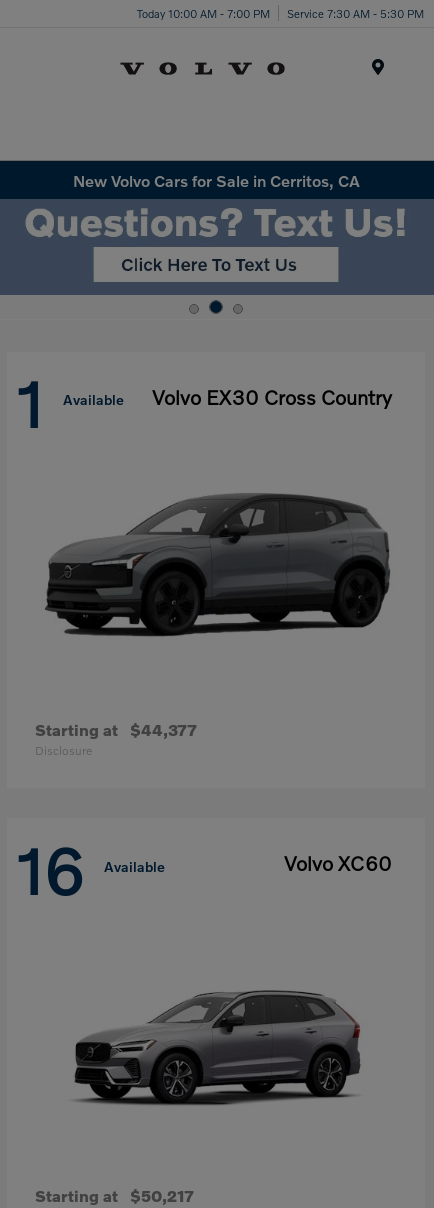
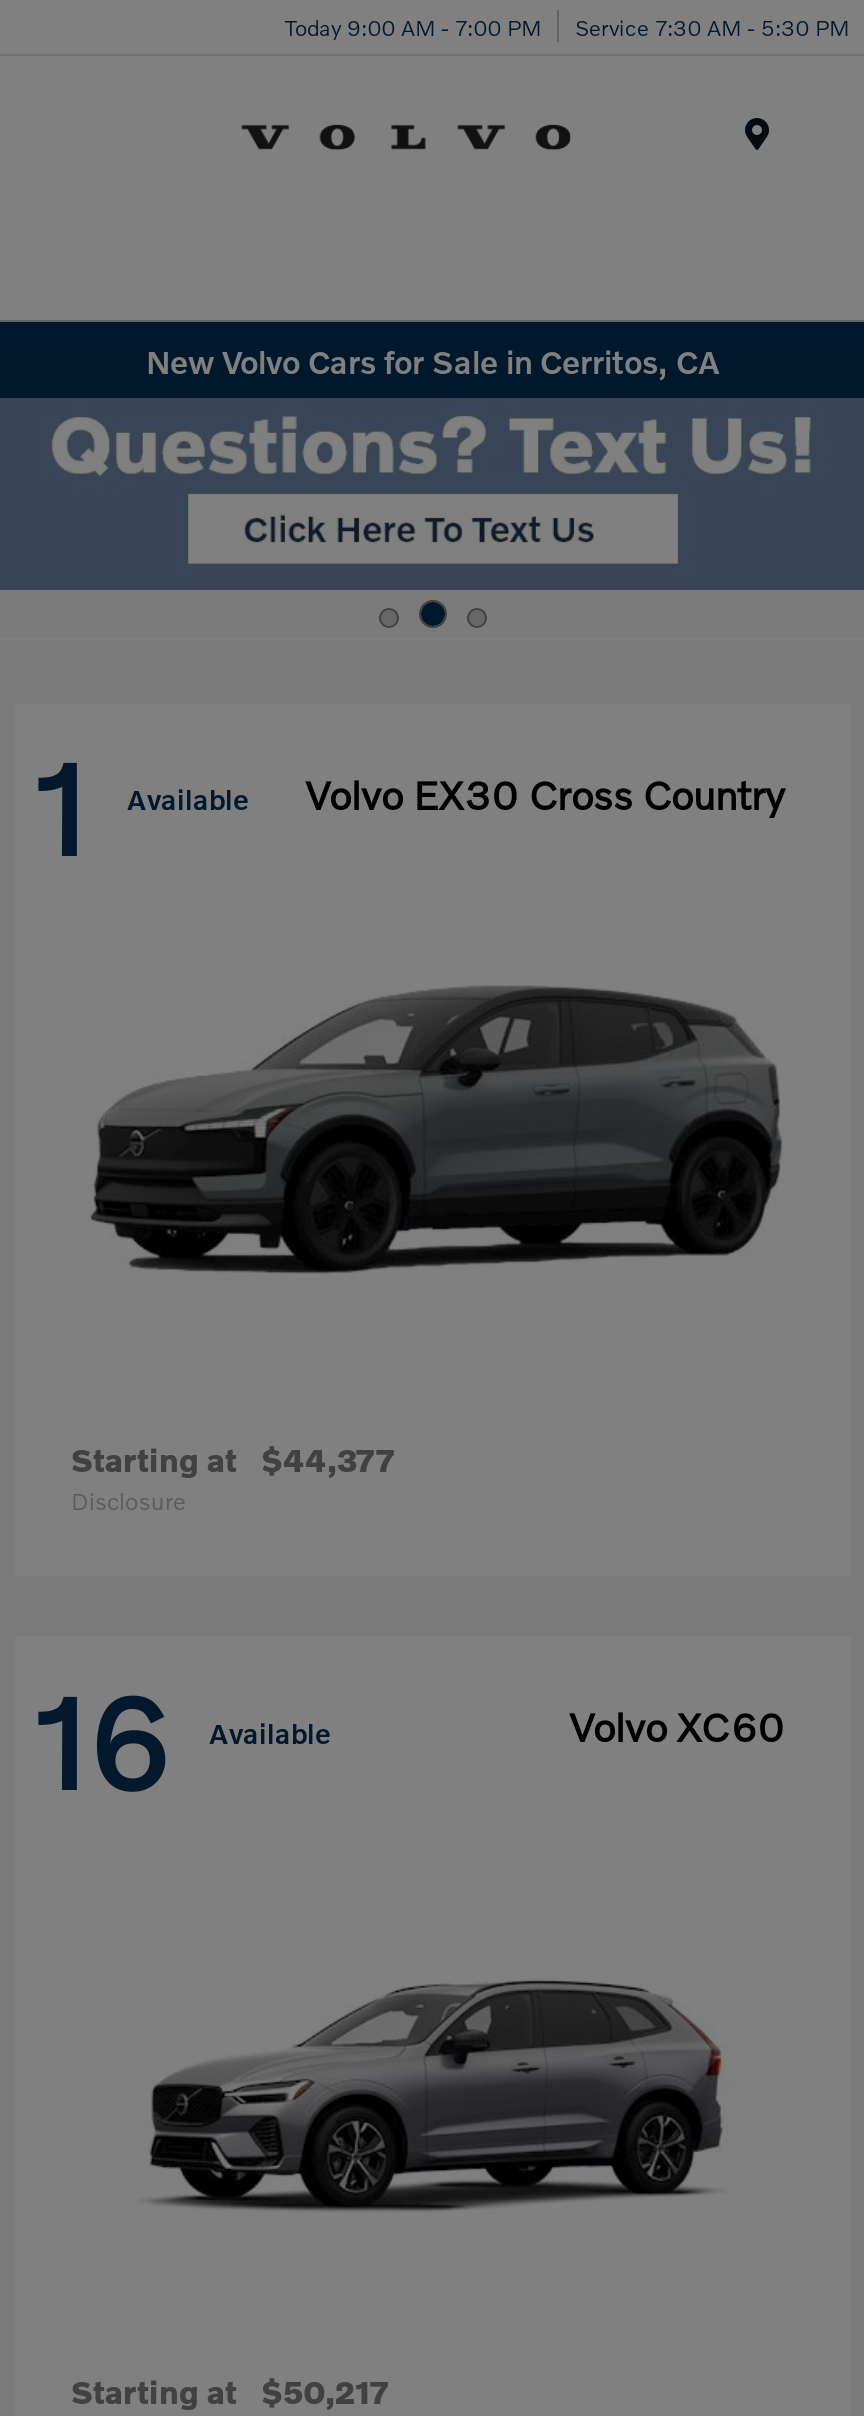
- Today 10:00 AM - 7:00 PM Service 7:30 AM - 5:30 PM
+ Today 9:00 AM - 7:00 PM Service 7:30 AM - 5:30 PM
